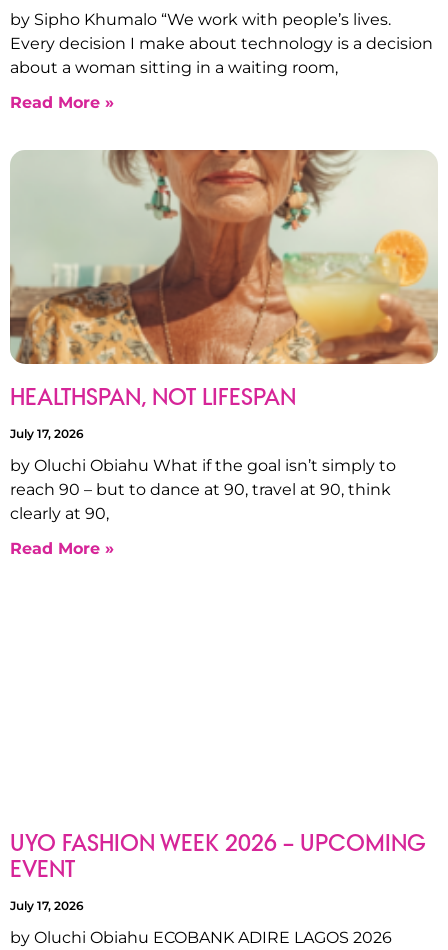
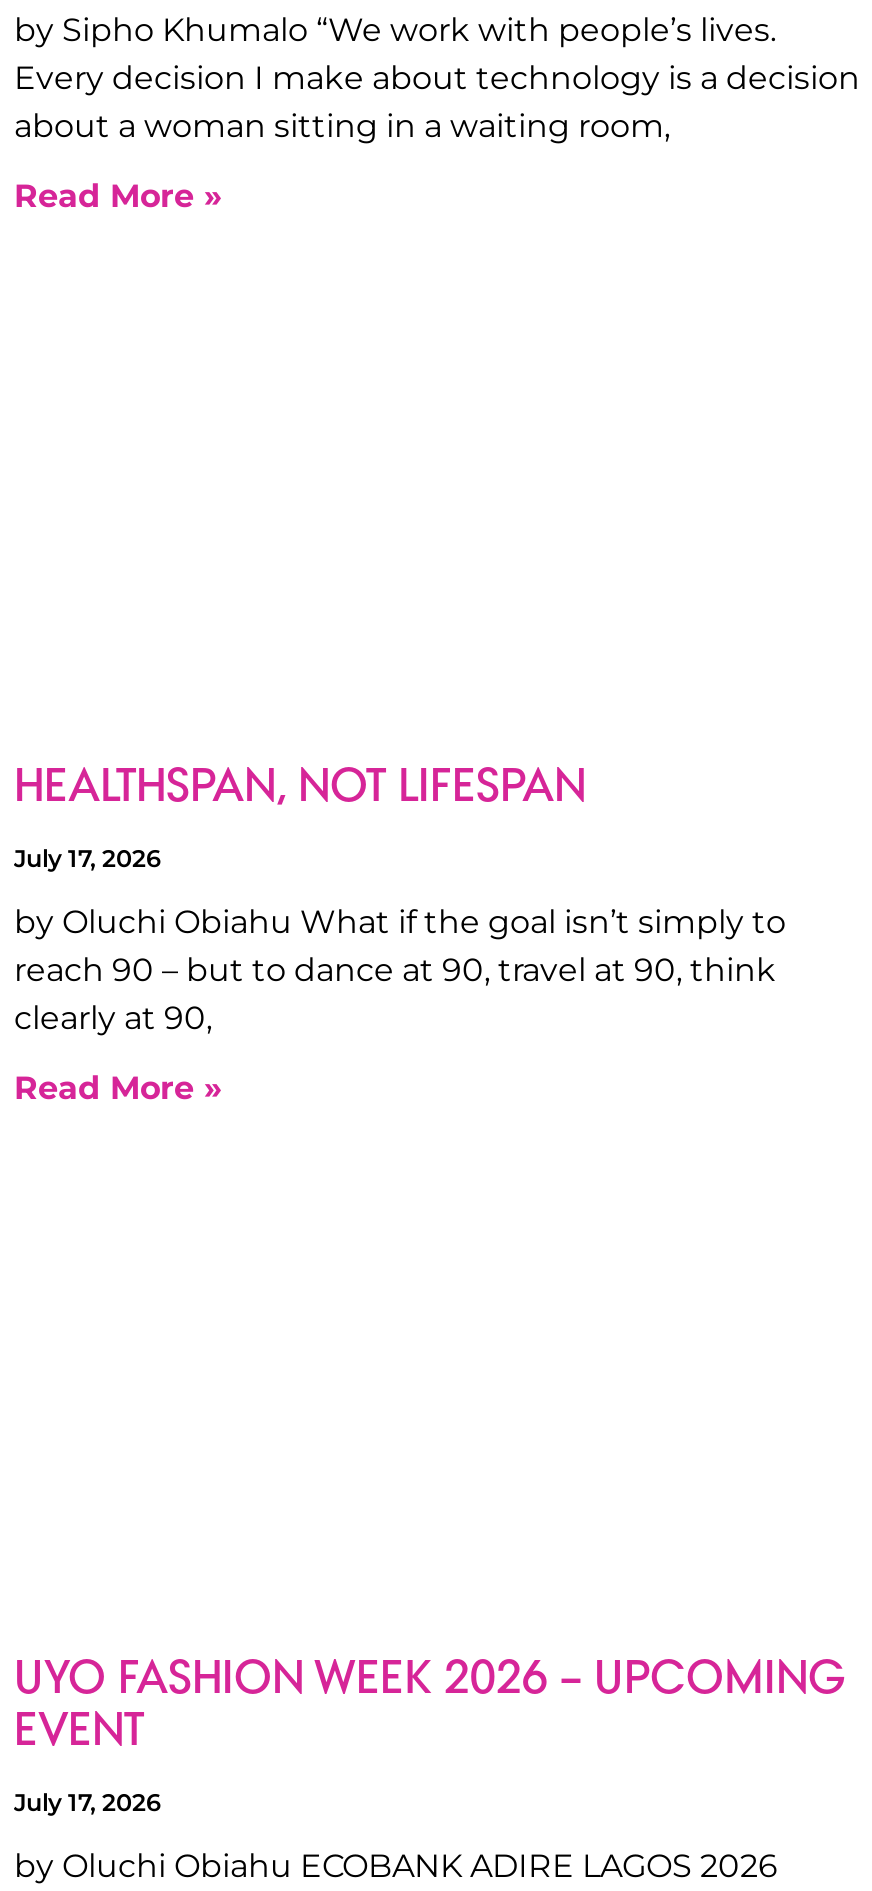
- [image]
